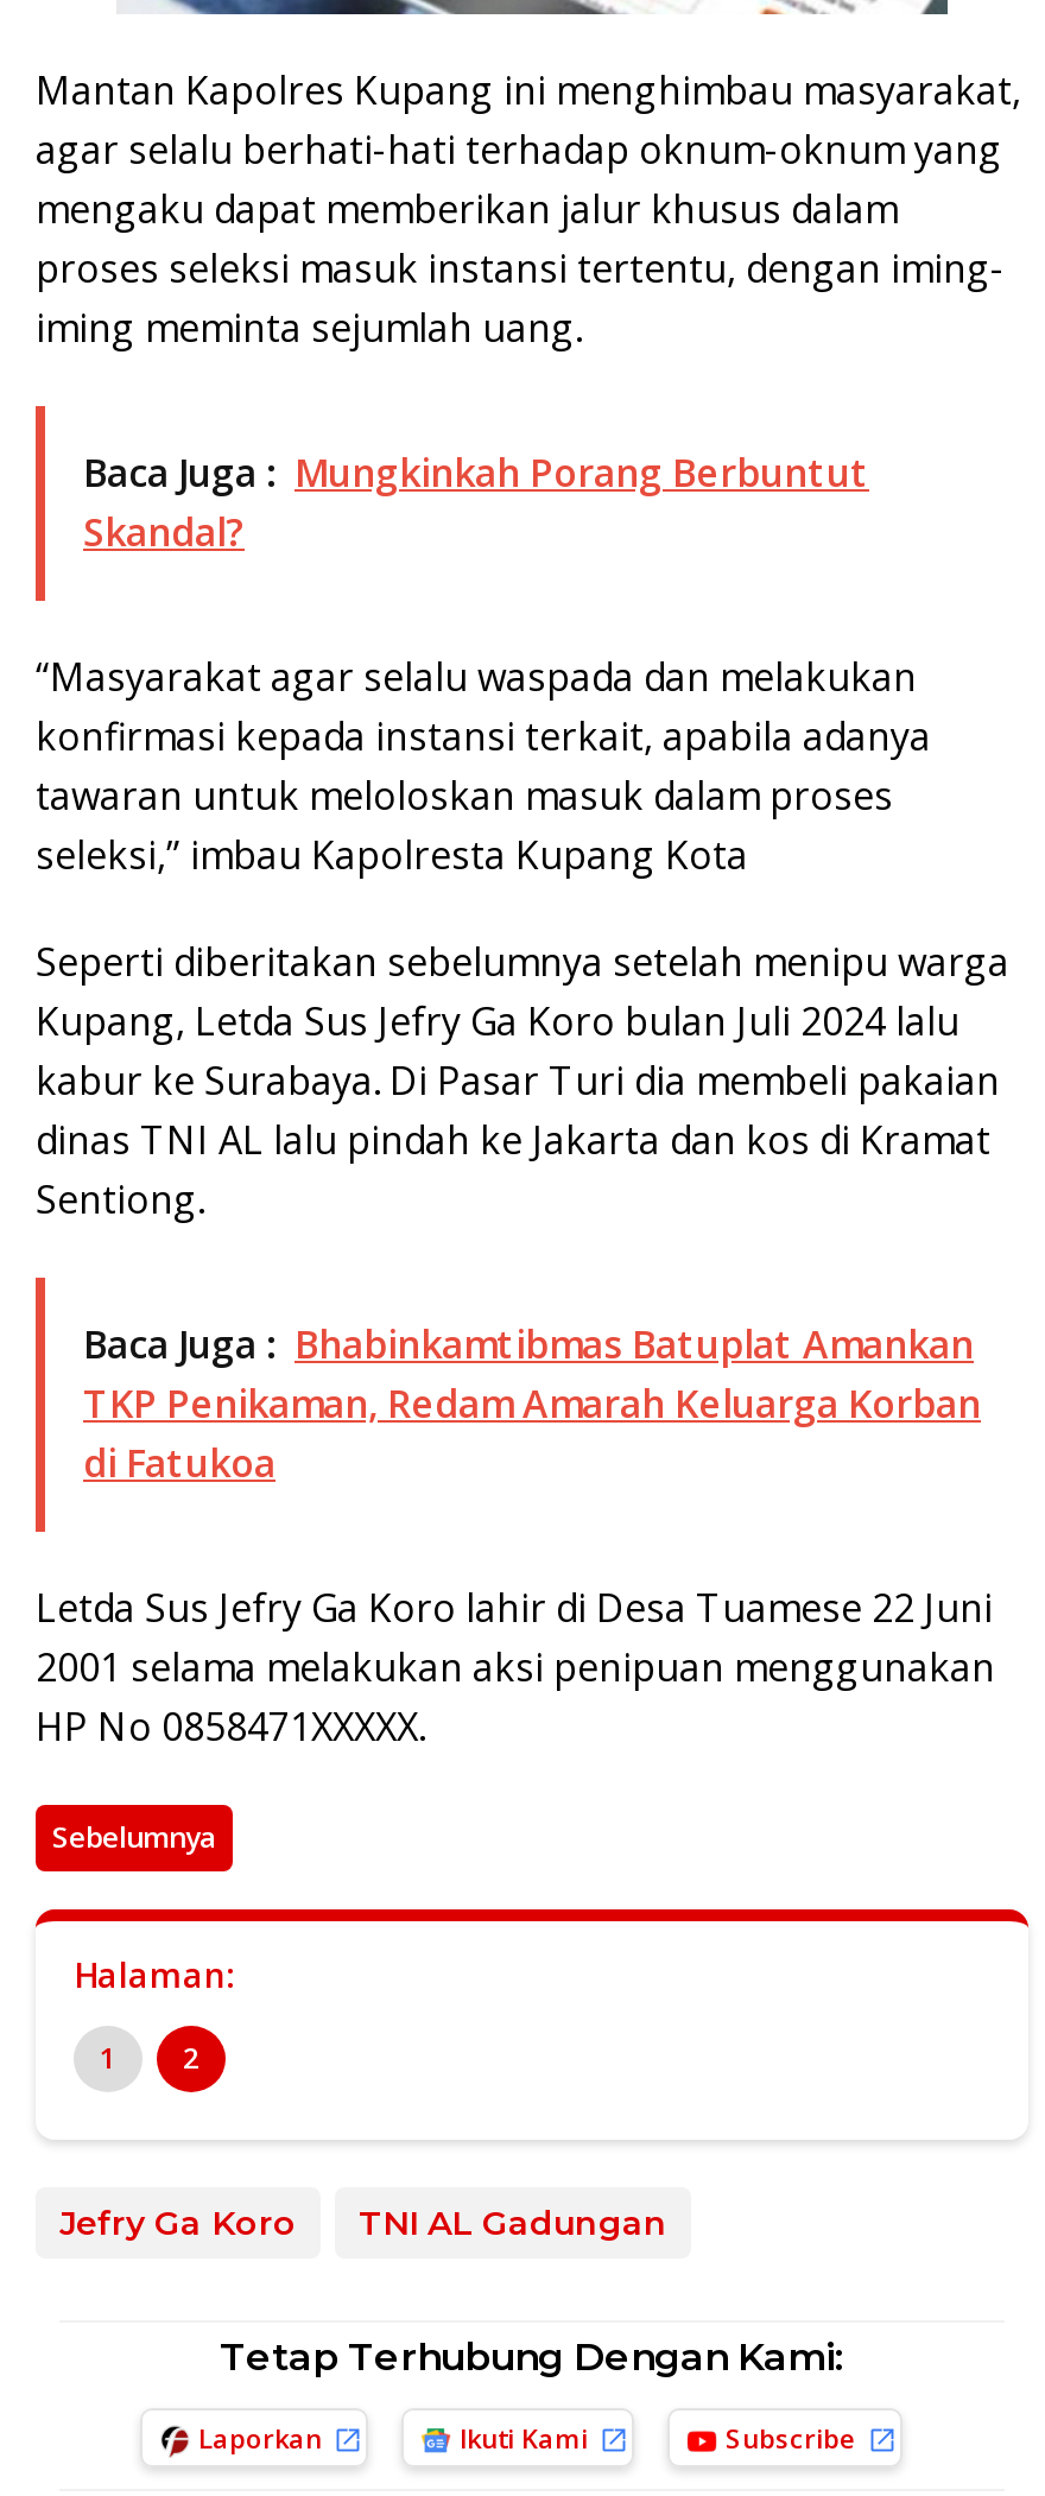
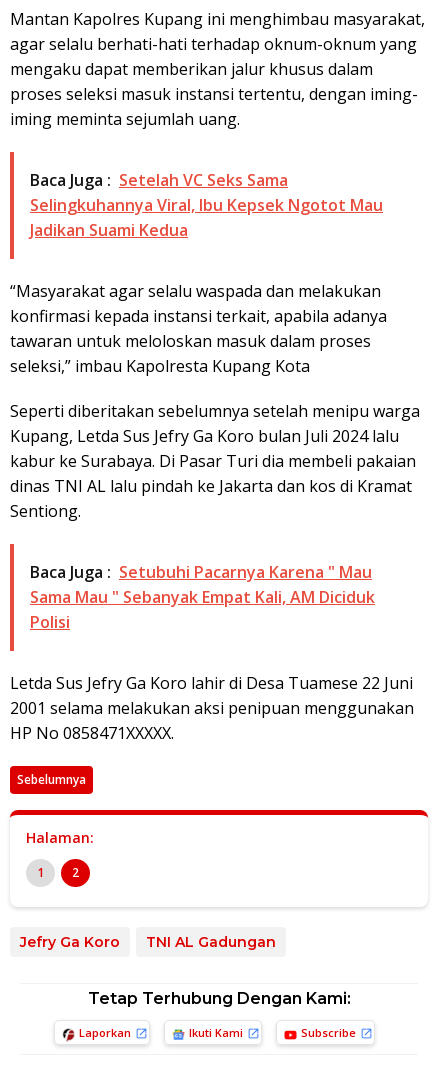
- Baca Juga : Mungkinkah Porang Berbuntut
- Skandal?
+ Baca Juga : Setelah VC Seks Sama
+ Selingkuhannya Viral, Ibu Kepsek Ngotot Mau
+ Jadikan Suami Kedua

- Baca Juga : Bhabinkamtibmas Batuplat Amankan
- TKP Penikaman, Redam Amarah Keluarga Korban
- di Fatukoa
+ Baca Juga : Setubuhi Pacarnya Karena " Mau
+ Sama Mau " Sebanyak Empat Kali, AM Diciduk
+ Polisi
